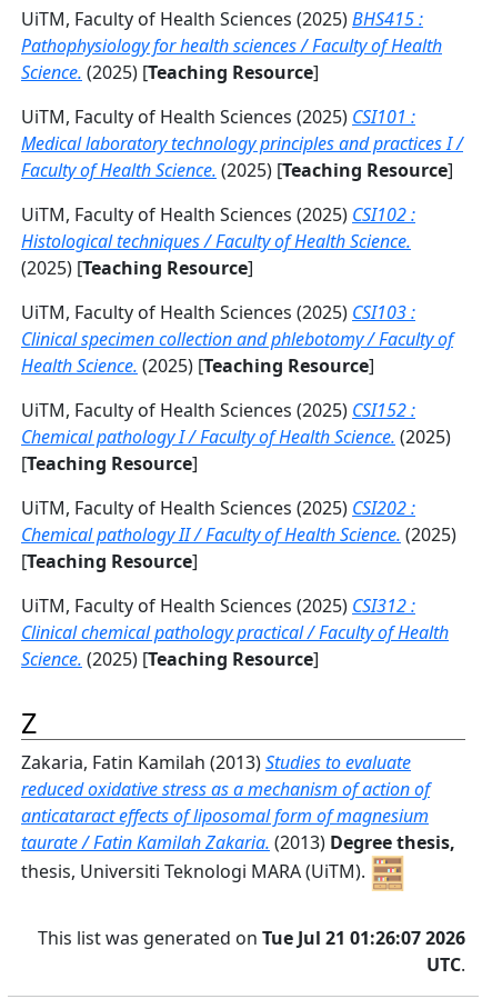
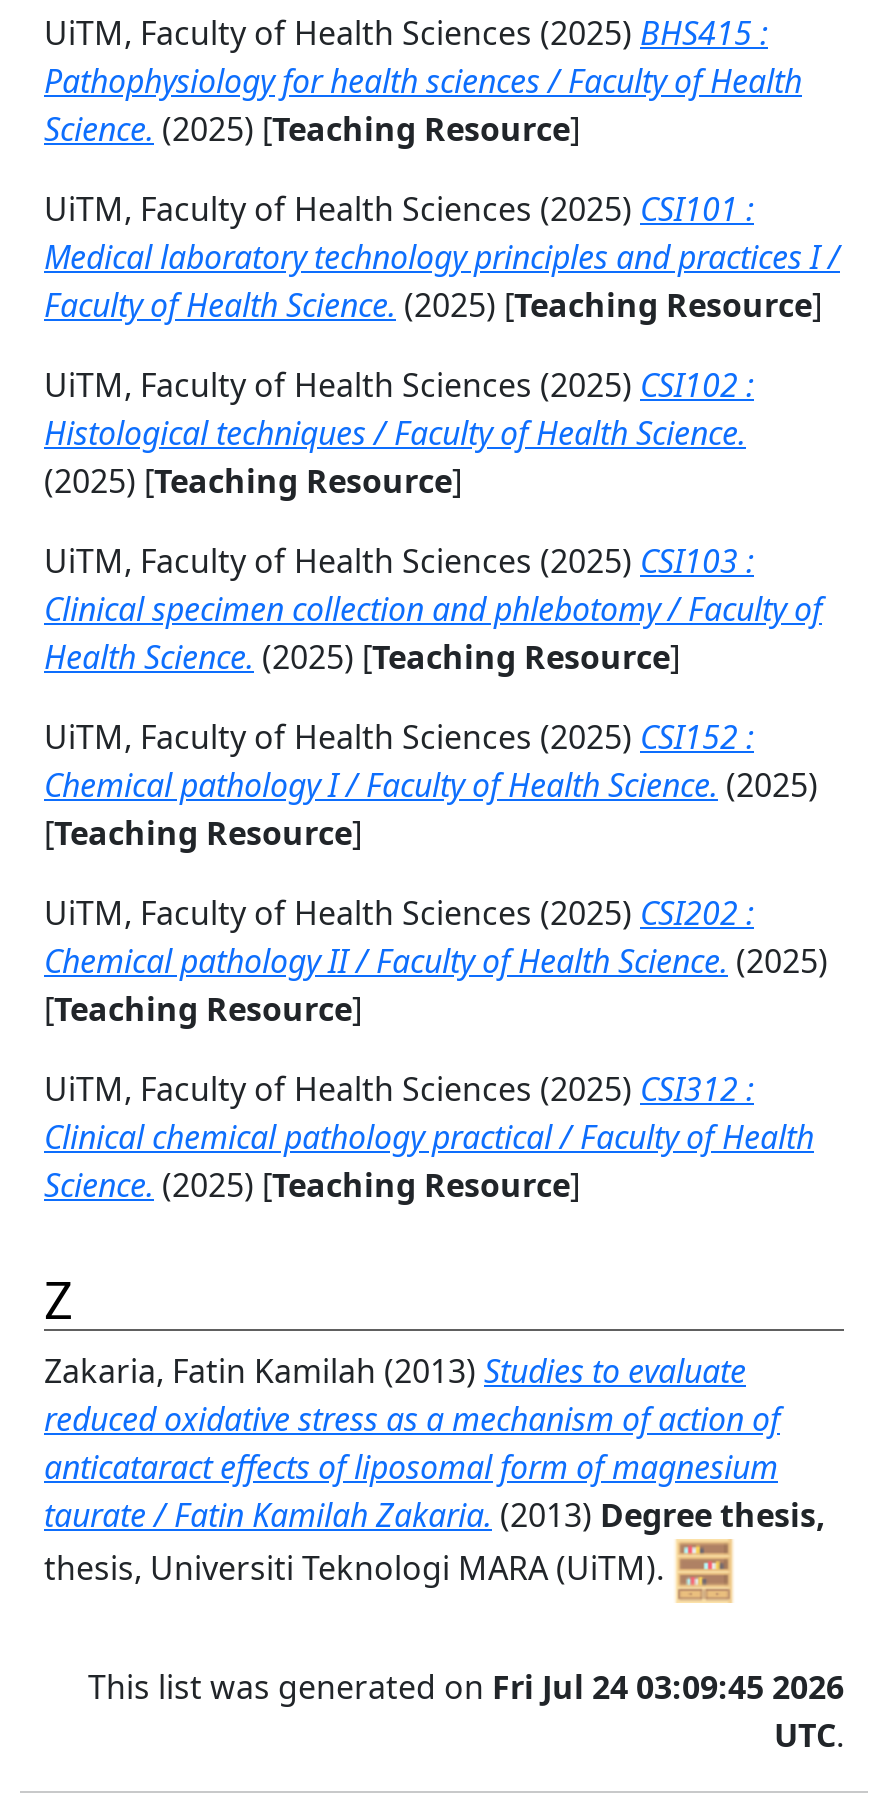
- This list was generated on Tue Jul 21 01:26:07 2026
+ This list was generated on Fri Jul 24 03:09:45 2026
